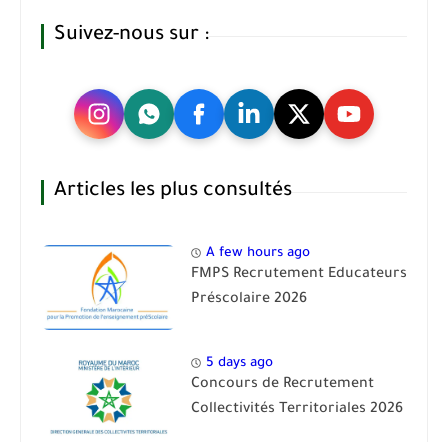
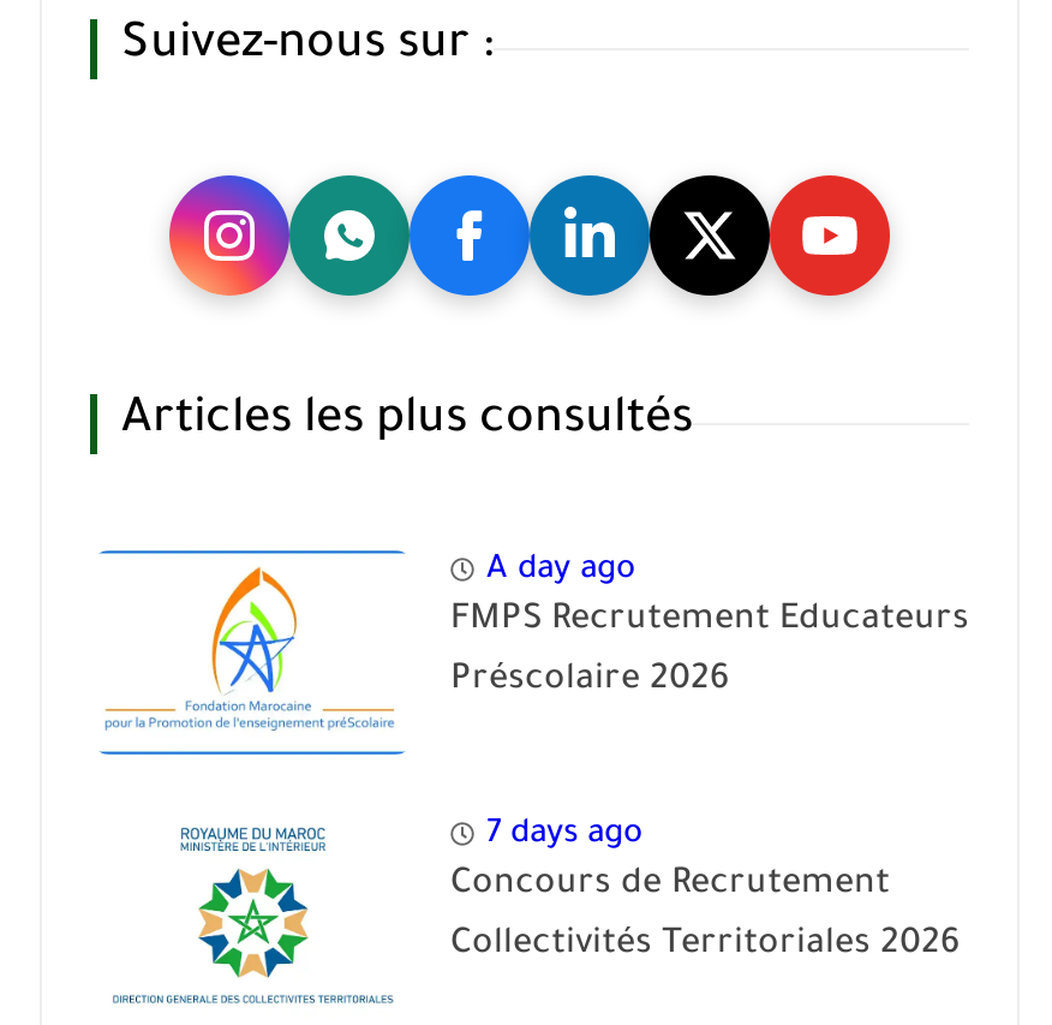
- A few hours ago
+ A day ago

- 5 days ago
+ 7 days ago
